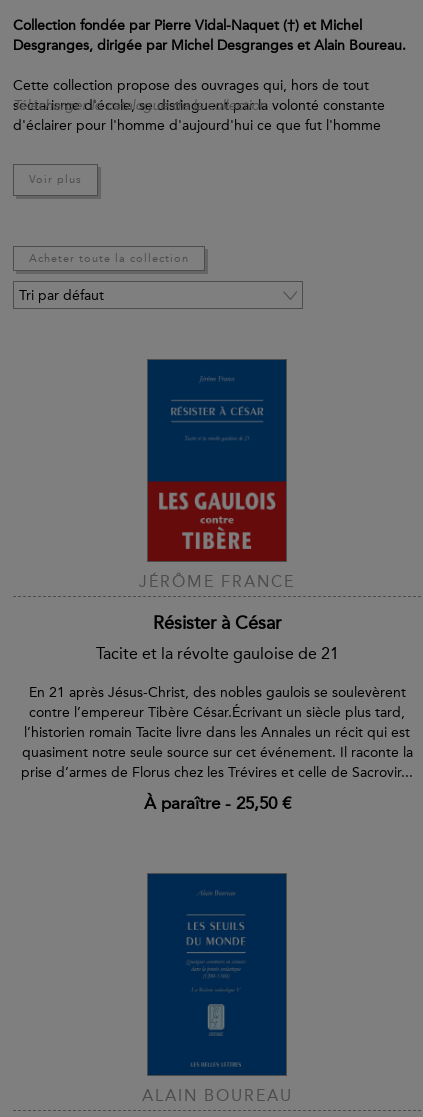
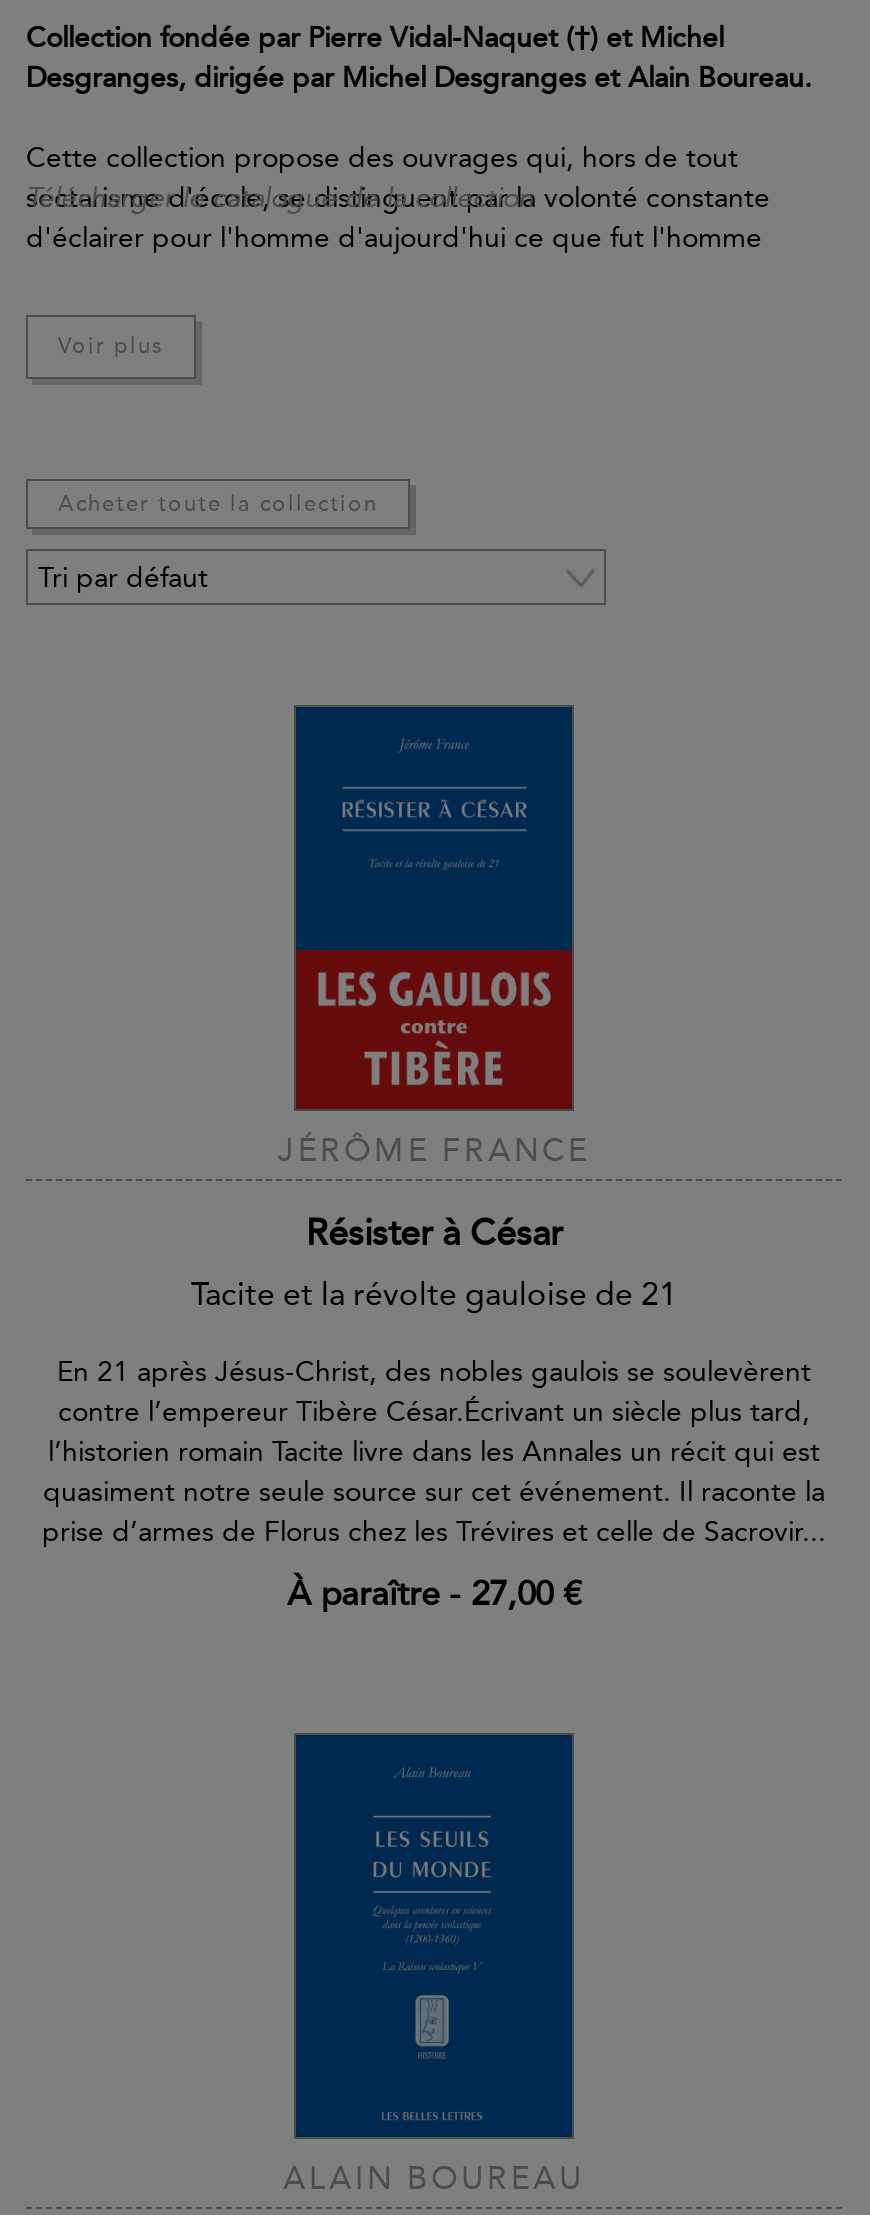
- À paraître - 25,50 €
+ À paraître - 27,00 €
